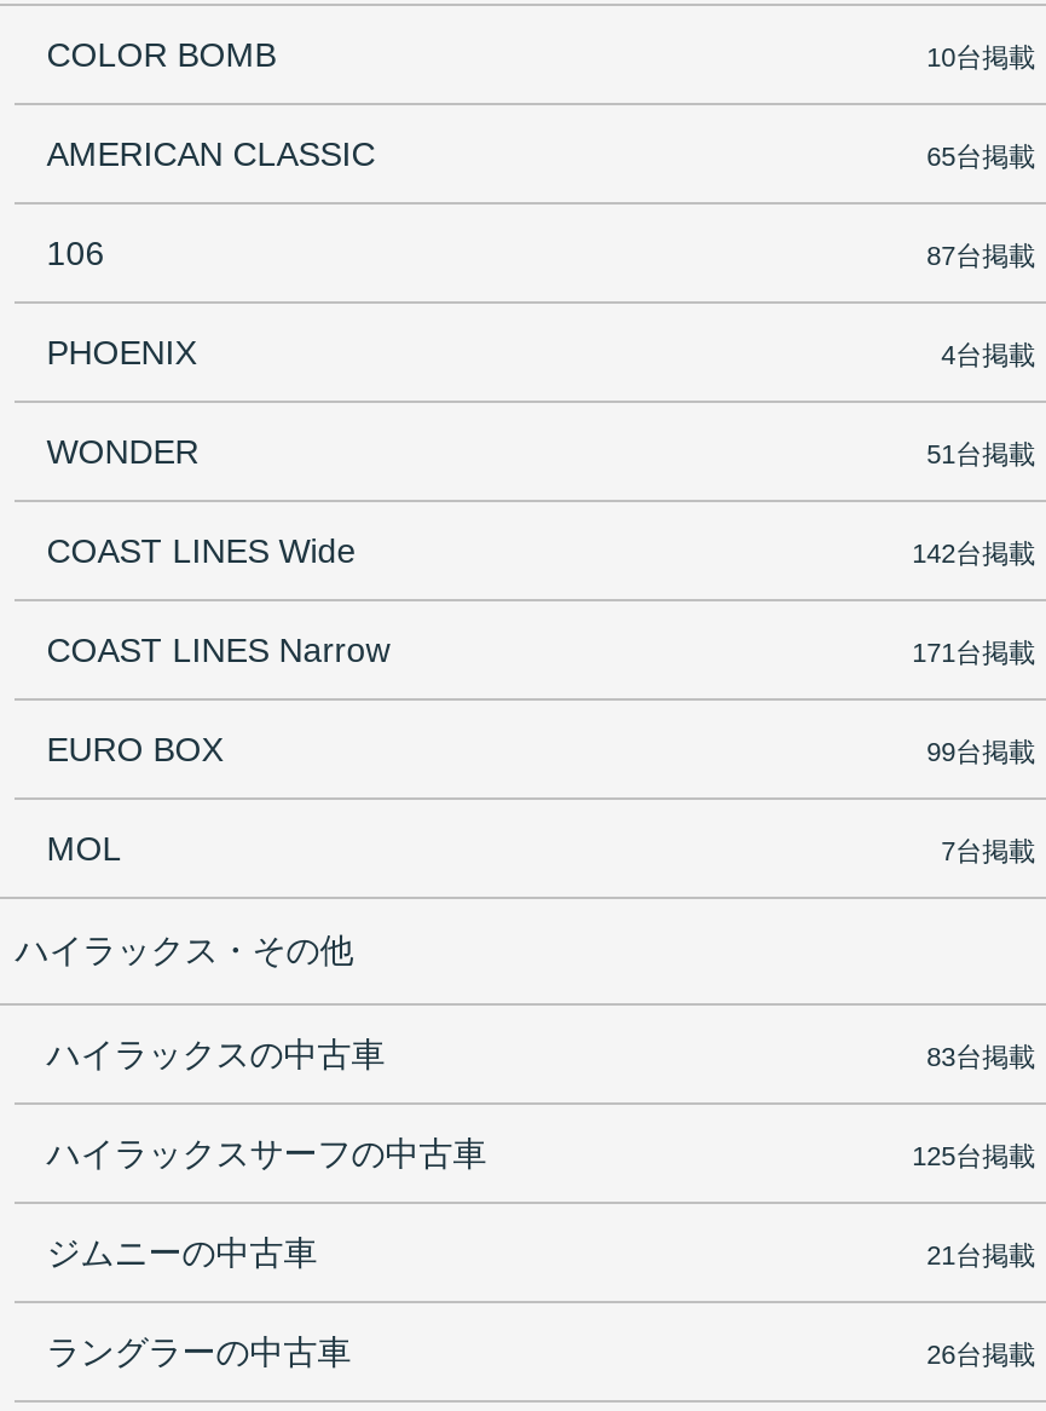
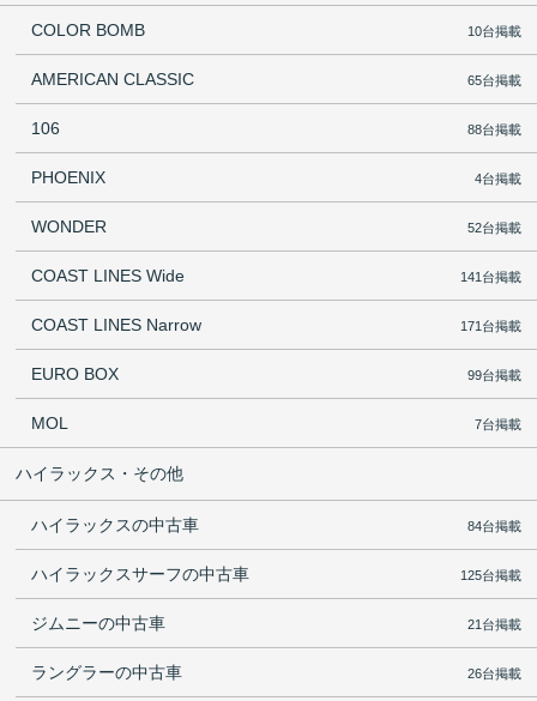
- 87台掲載
+ 88台掲載

- 51台掲載
+ 52台掲載

- 142台掲載
+ 141台掲載

- 83台掲載
+ 84台掲載
